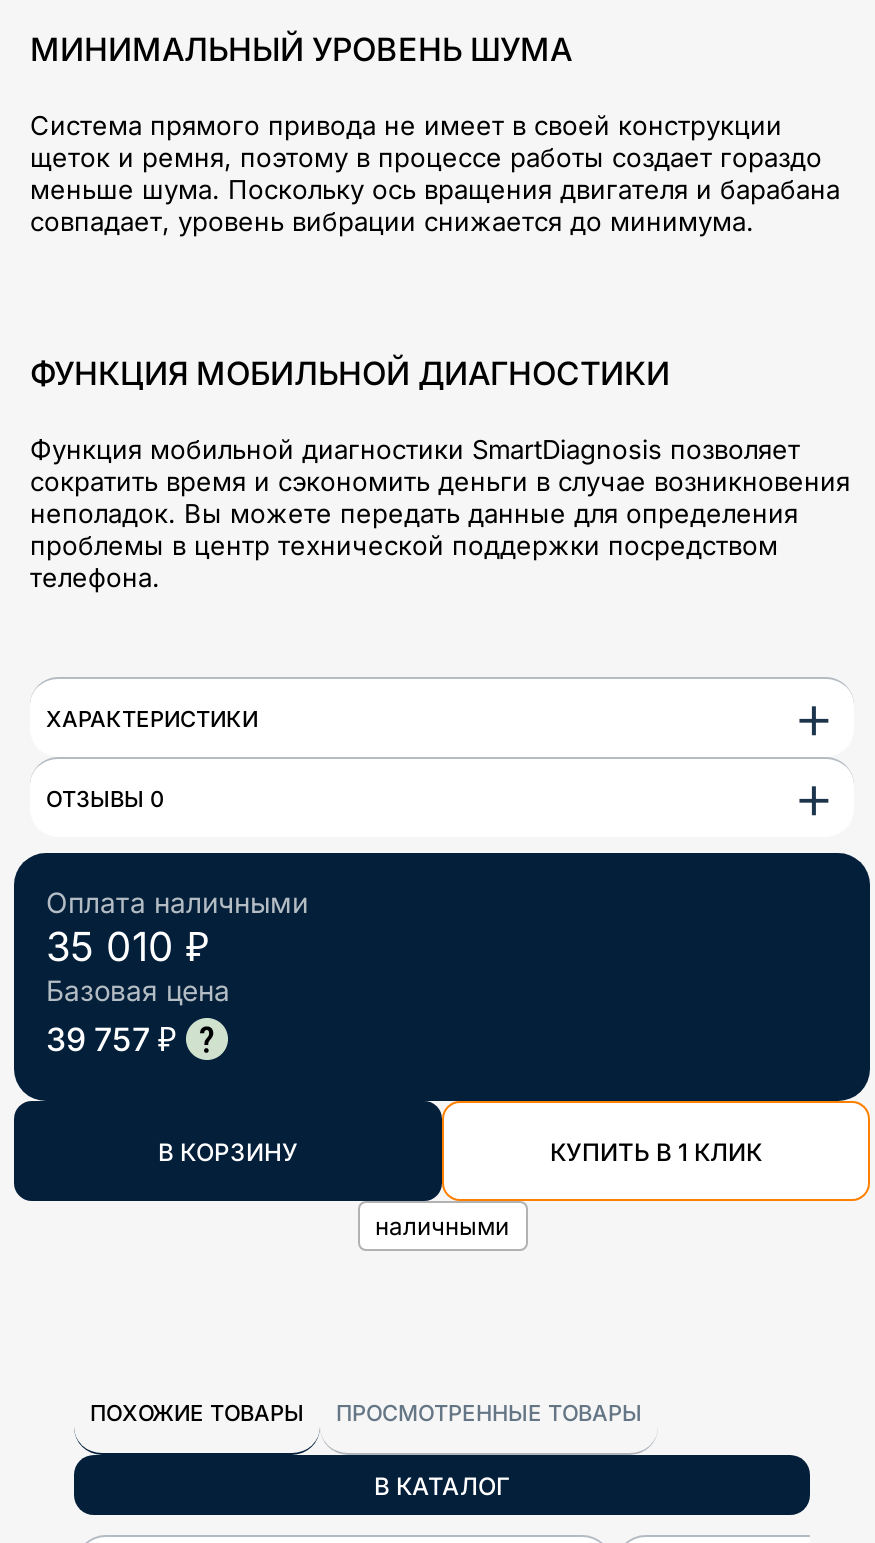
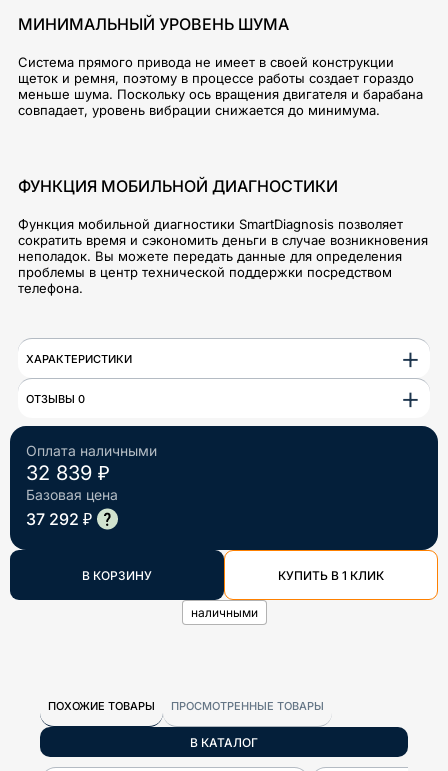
- 35 010 ₽
+ 32 839 ₽

- 39 757 ₽
+ 37 292 ₽
